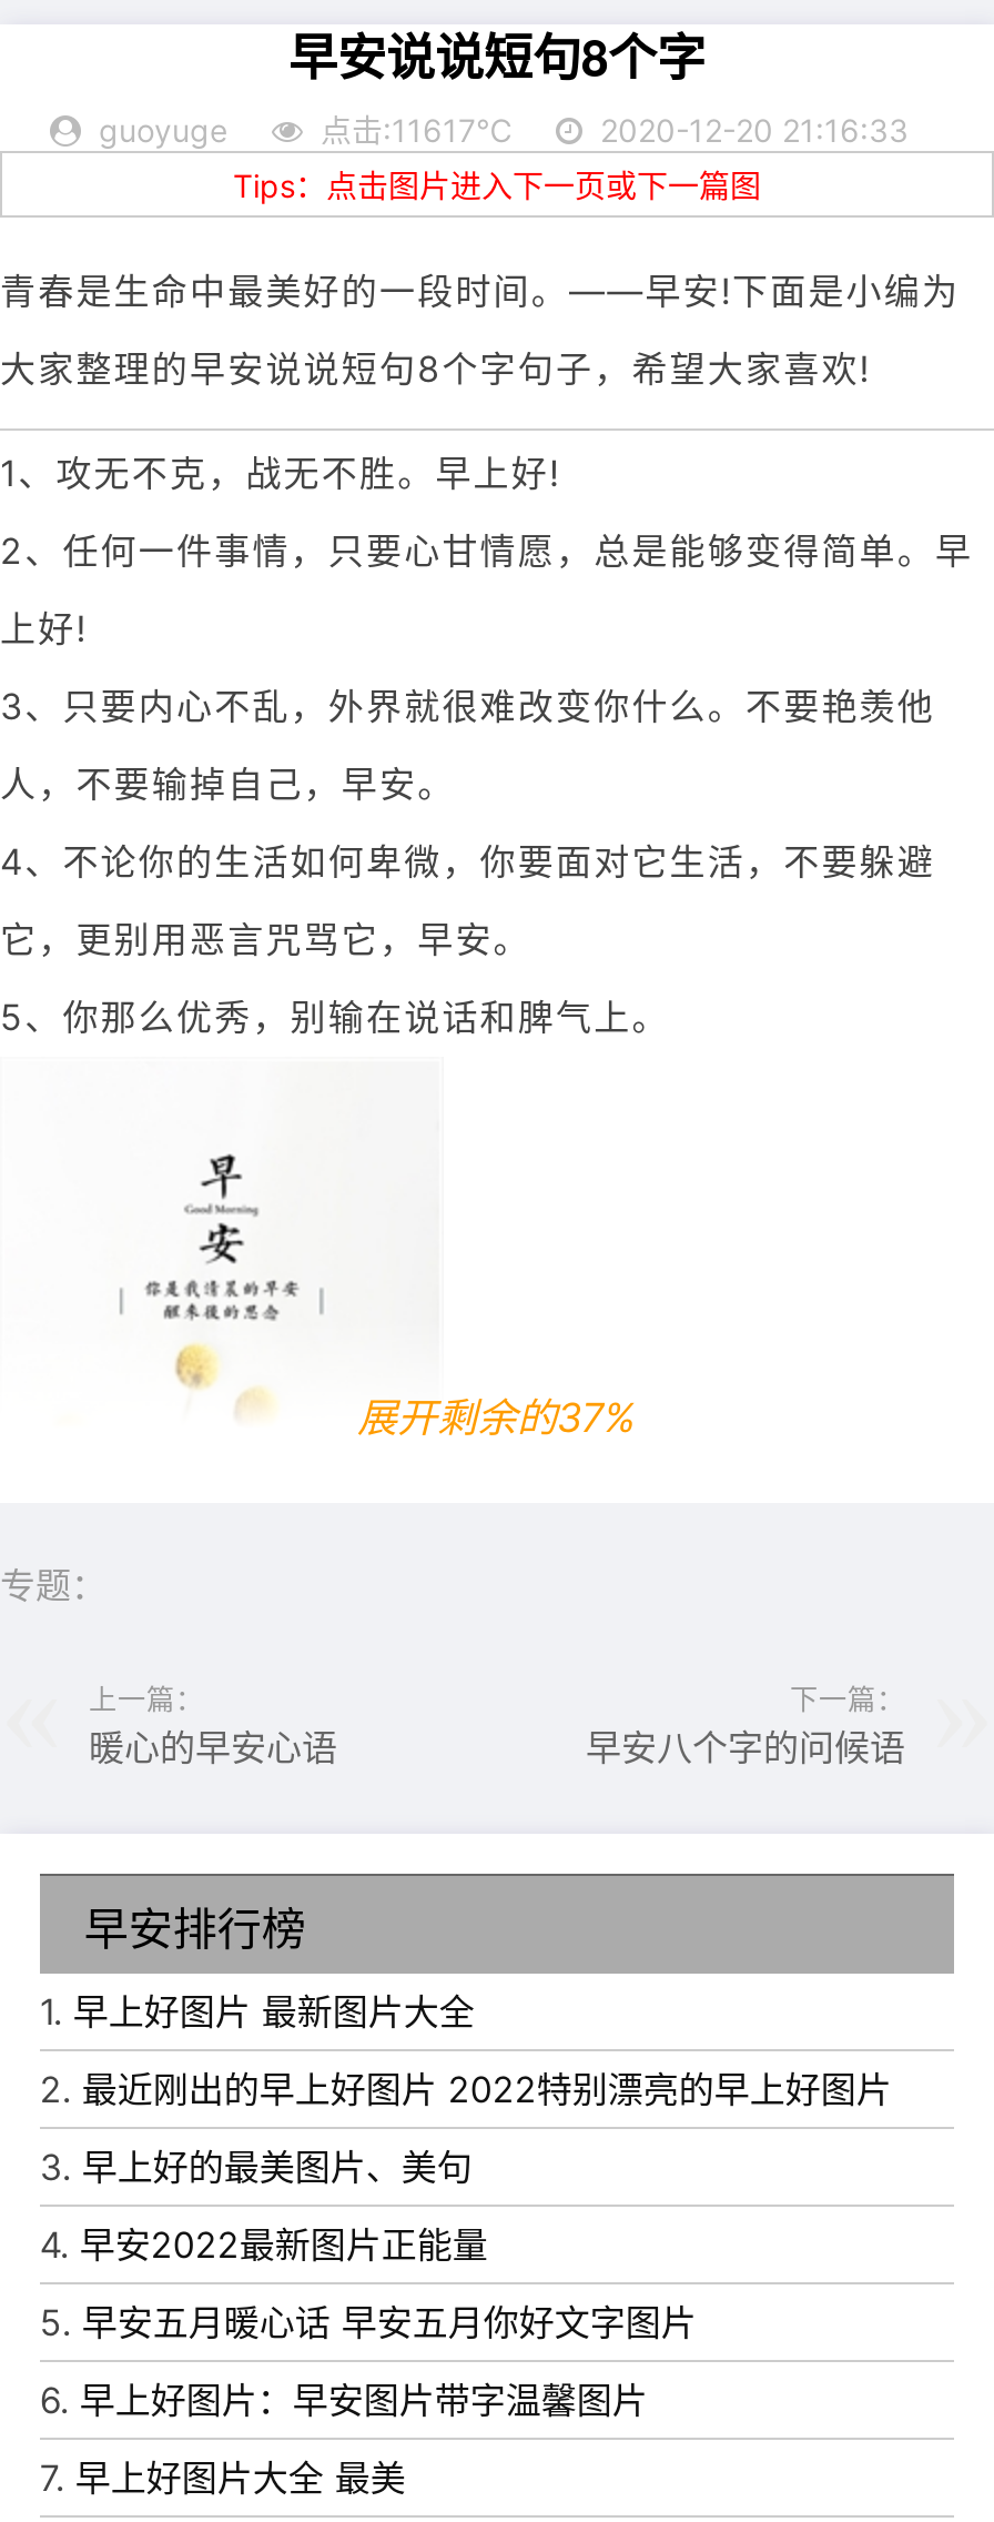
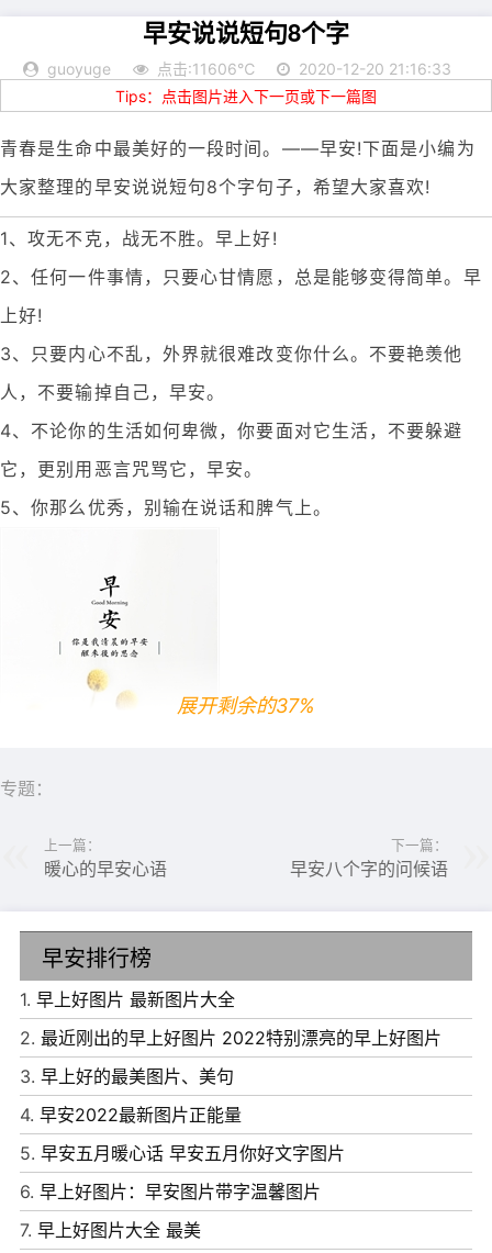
- 点击:11617℃
+ 点击:11606℃
